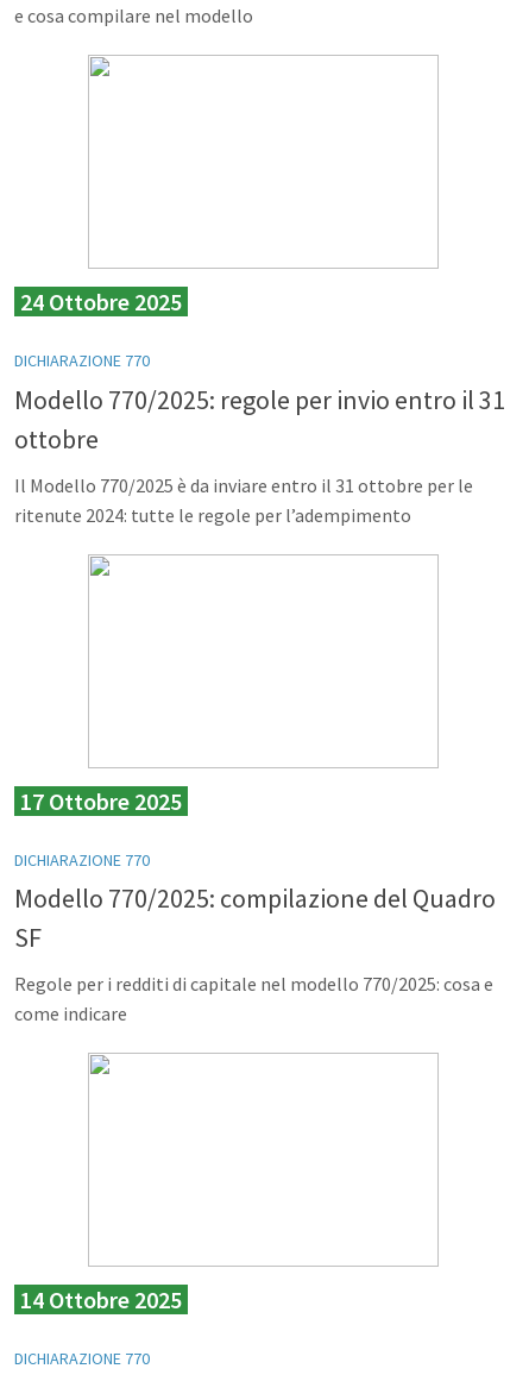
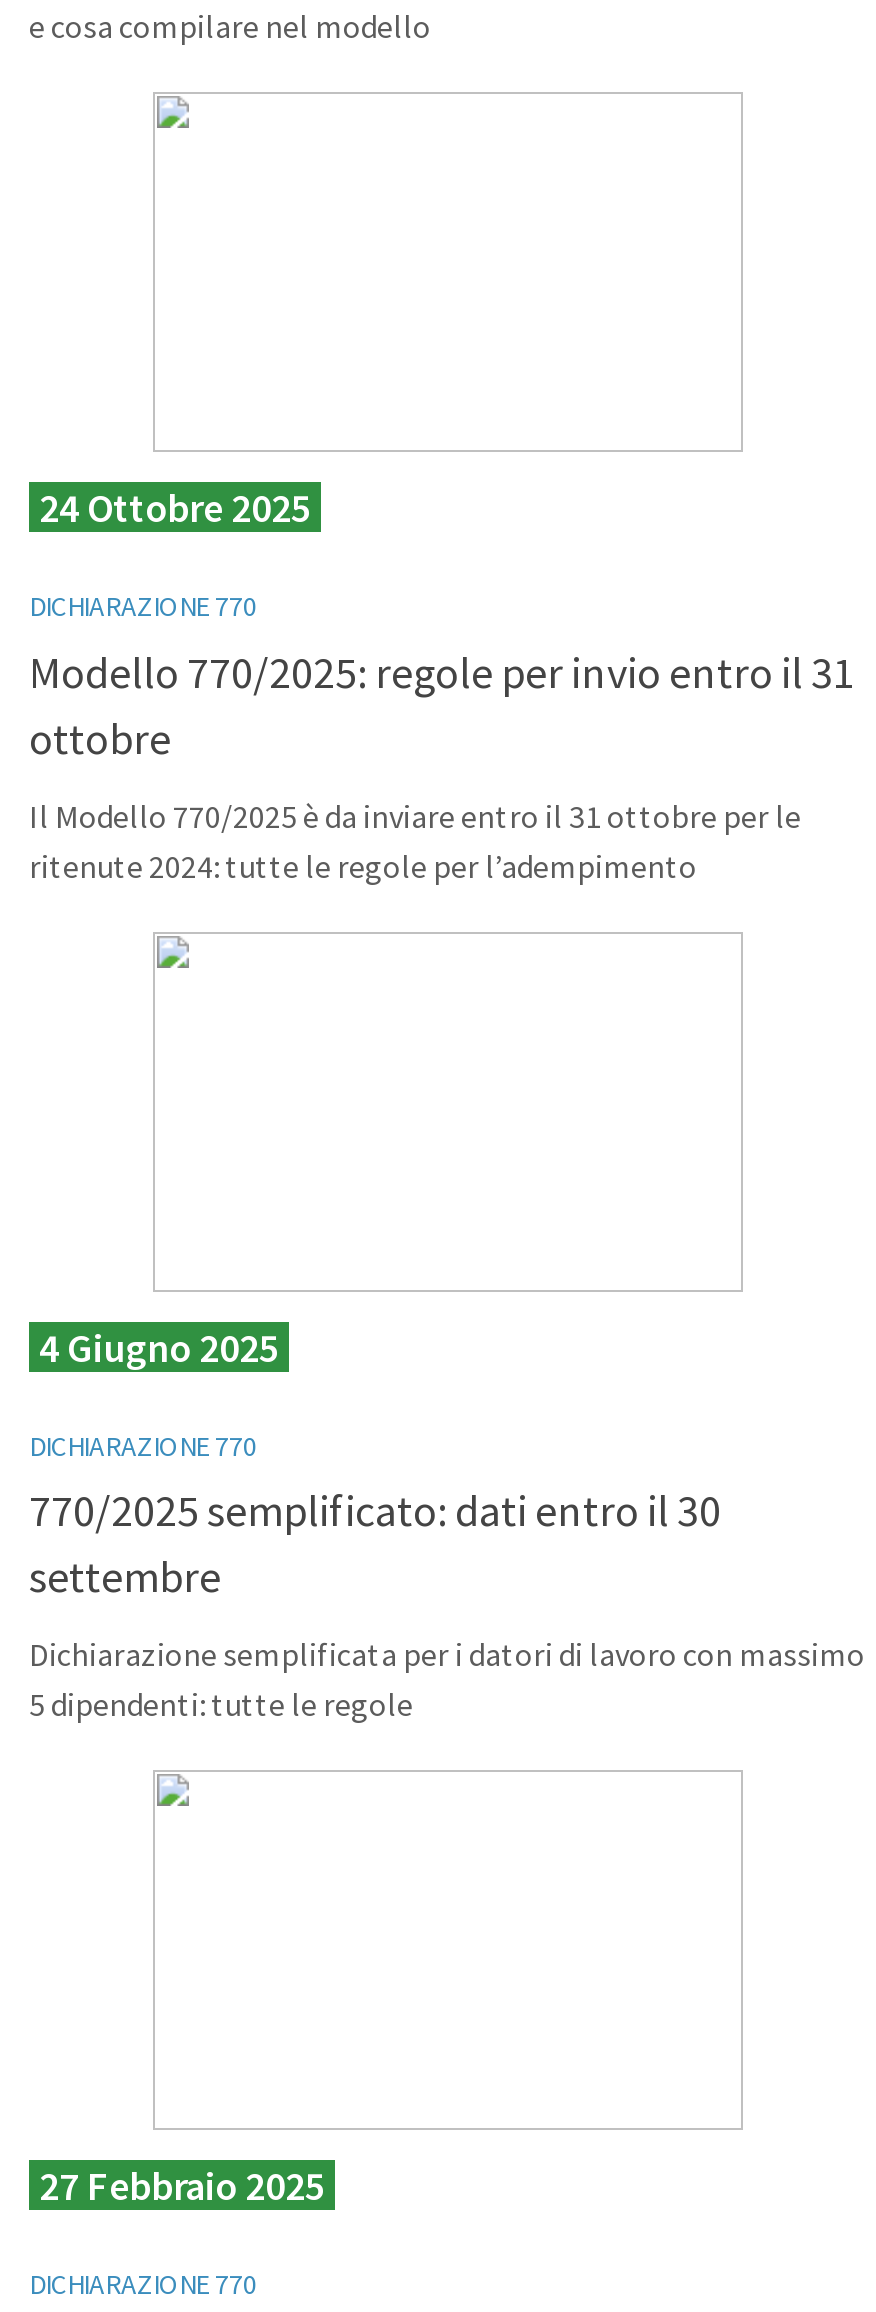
- 17 Ottobre 2025
+ 4 Giugno 2025

- Modello 770/2025: compilazione del Quadro
- SF
+ 770/2025 semplificato: dati entro il 30
+ settembre

- Regole per i redditi di capitale nel modello 770/2025: cosa e
- come indicare
+ Dichiarazione semplificata per i datori di lavoro con massimo
+ 5 dipendenti: tutte le regole

- 14 Ottobre 2025
+ 27 Febbraio 2025
